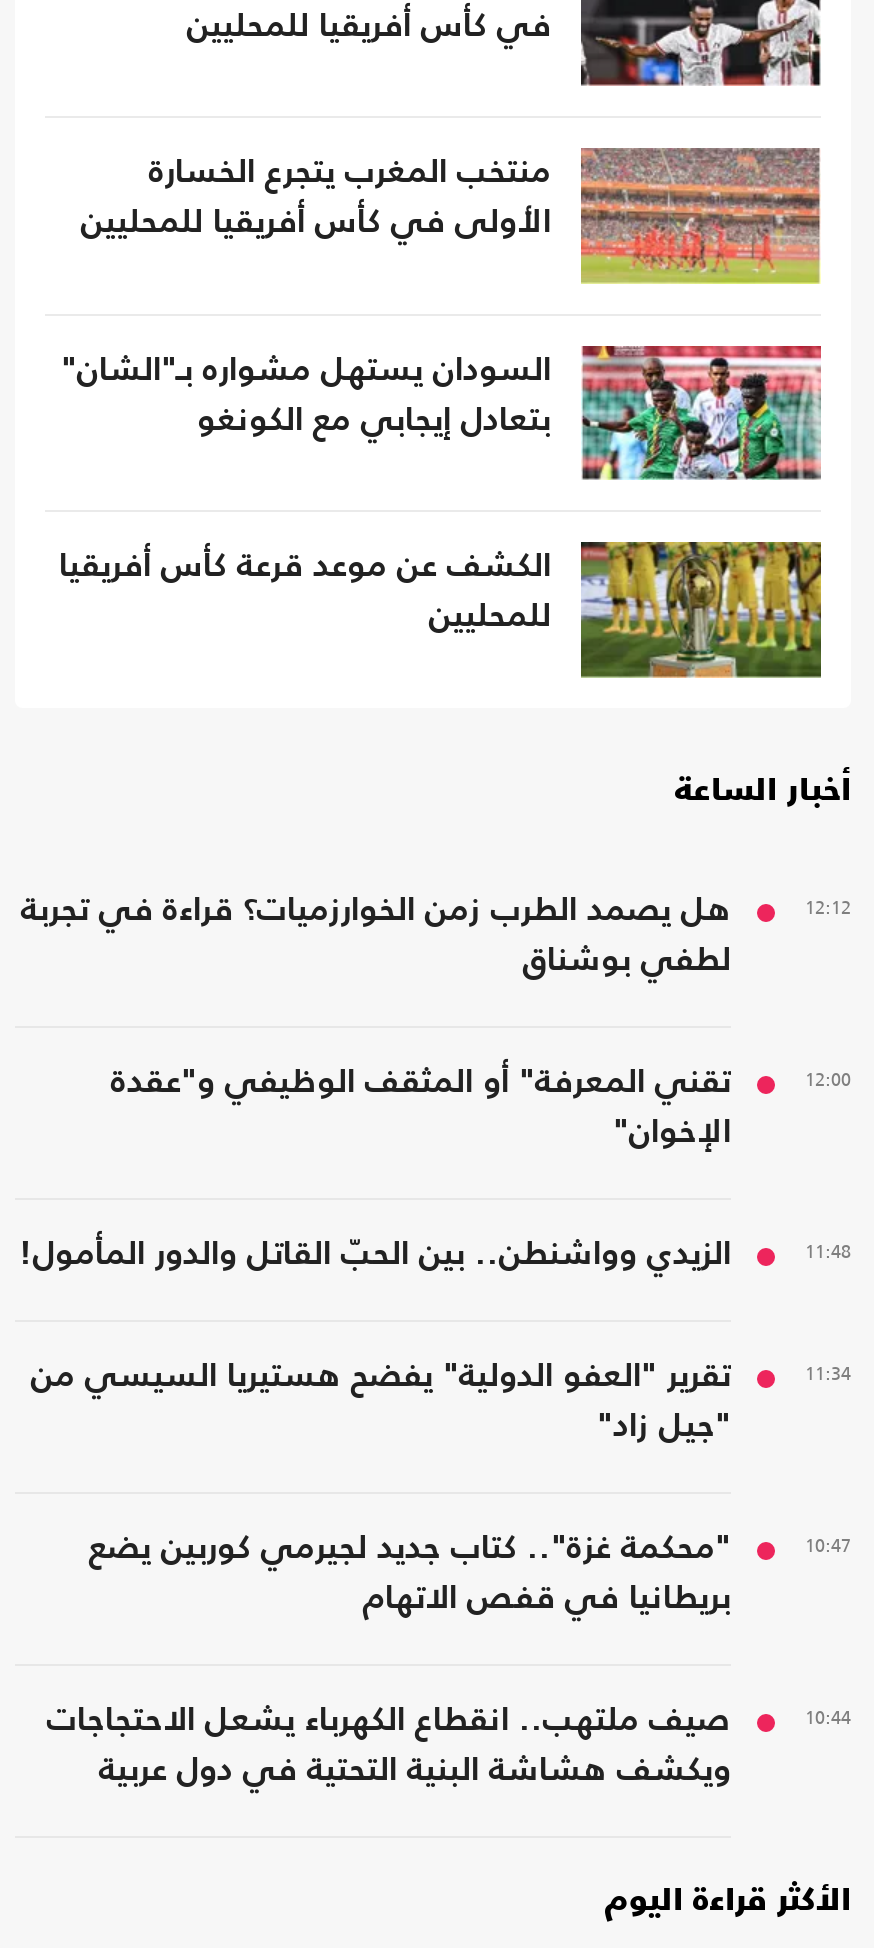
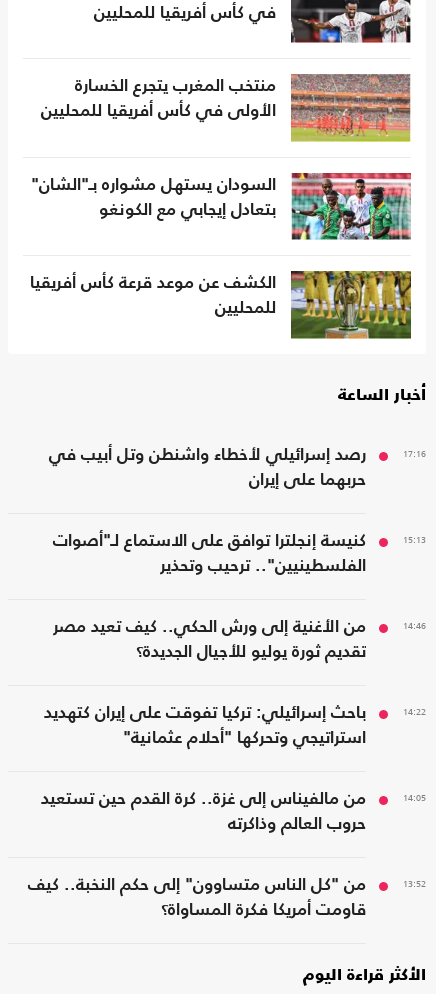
- 12:12
- هل يصمد الطرب زمن الخوارزميات؟ قراءة في تجربة
- لطفي بوشناق
+ 17:16
+ رصد إسرائيلي لأخطاء واشنطن وتل أبيب في
+ حربهما على إيران

- 12:00
- تقني المعرفة" أو المثقف الوظيفي و"عقدة
- الإخوان"
+ 15:13
+ كنيسة إنجلترا توافق على الاستماع لـ"أصوات
+ الفلسطينيين".. ترحيب وتحذير

- 11:48
- الزيدي وواشنطن.. بين الحبّ القاتل والدور المأمول!
+ 14:46
+ من الأغنية إلى ورش الحكي.. كيف تعيد مصر
+ تقديم ثورة يوليو للأجيال الجديدة؟

- 11:34
- تقرير "العفو الدولية" يفضح هستيريا السيسي من
- "جيل زاد"
+ 14:22
+ باحث إسرائيلي: تركيا تفوقت على إيران كتهديد
+ استراتيجي وتحركها "أحلام عثمانية"

- 10:47
- "محكمة غزة".. كتاب جديد لجيرمي كوربين يضع
- بريطانيا في قفص الاتهام
+ 14:05
+ من مالفيناس إلى غزة.. كرة القدم حين تستعيد
+ حروب العالم وذاكرته

- 10:44
- صيف ملتهب.. انقطاع الكهرباء يشعل الاحتجاجات
- ويكشف هشاشة البنية التحتية في دول عربية
+ 13:52
+ من "كل الناس متساوون" إلى حكم النخبة.. كيف
+ قاومت أمريكا فكرة المساواة؟
